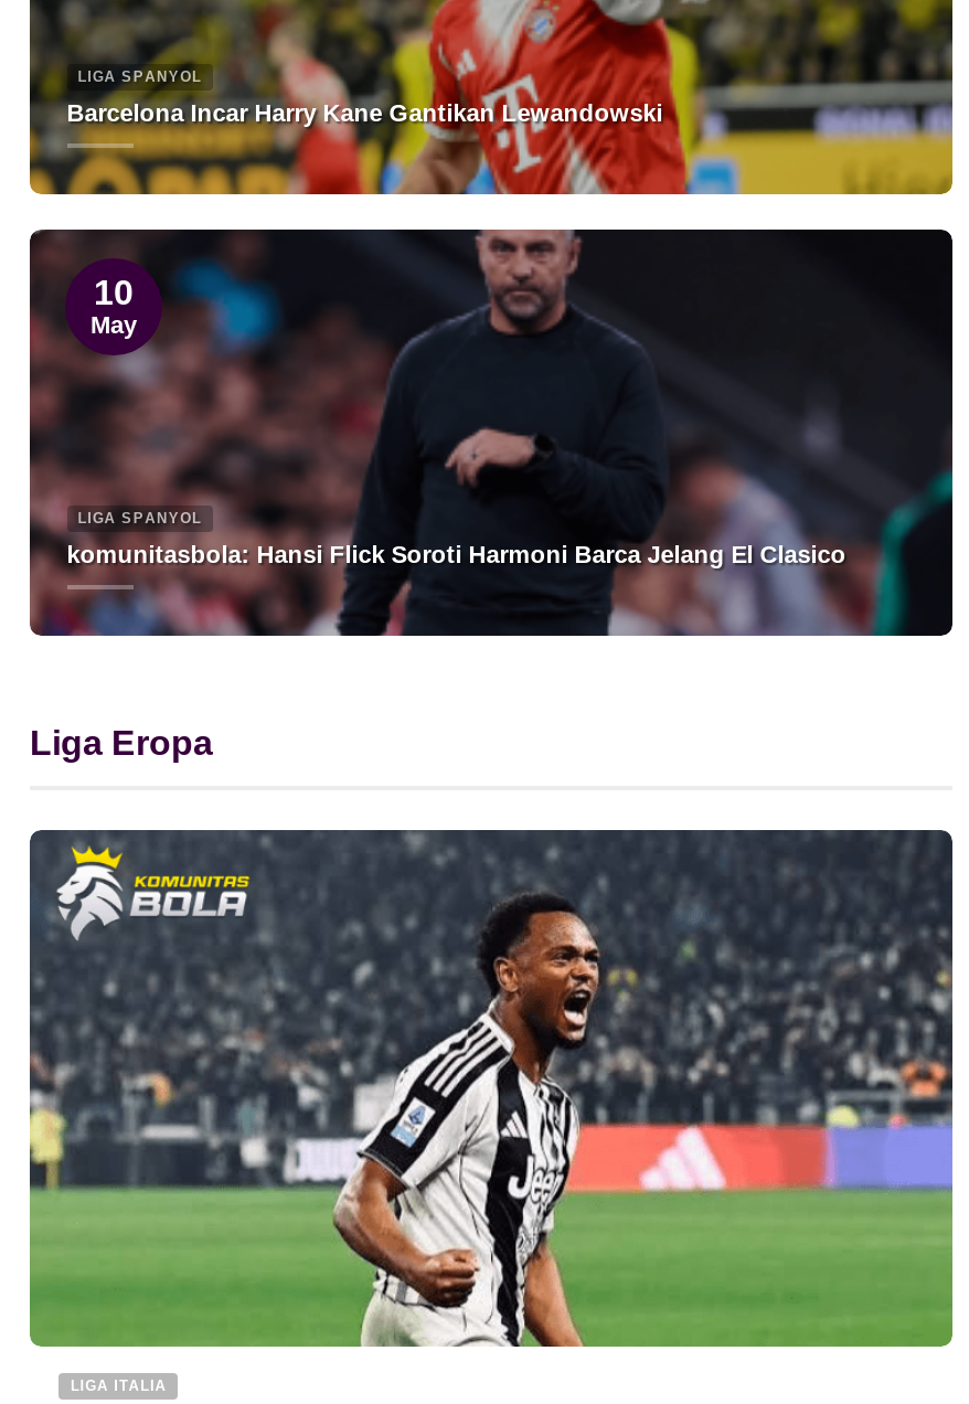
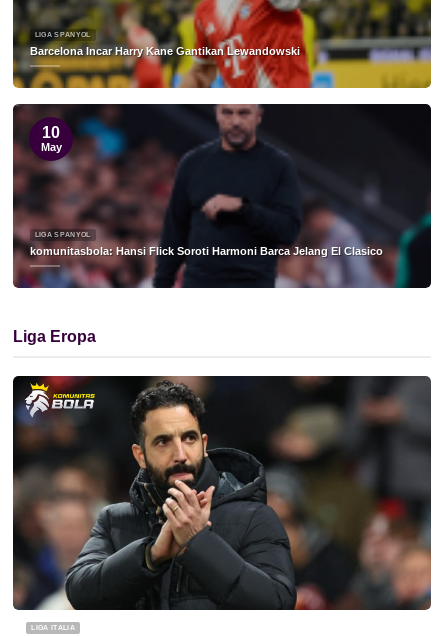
- [image]
+ [image]
